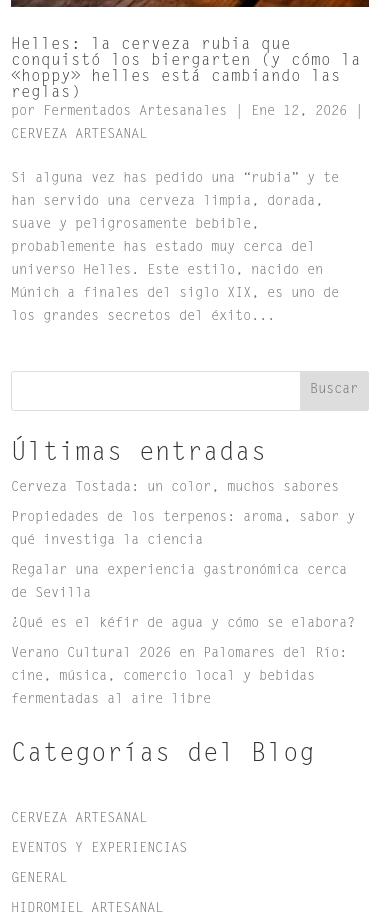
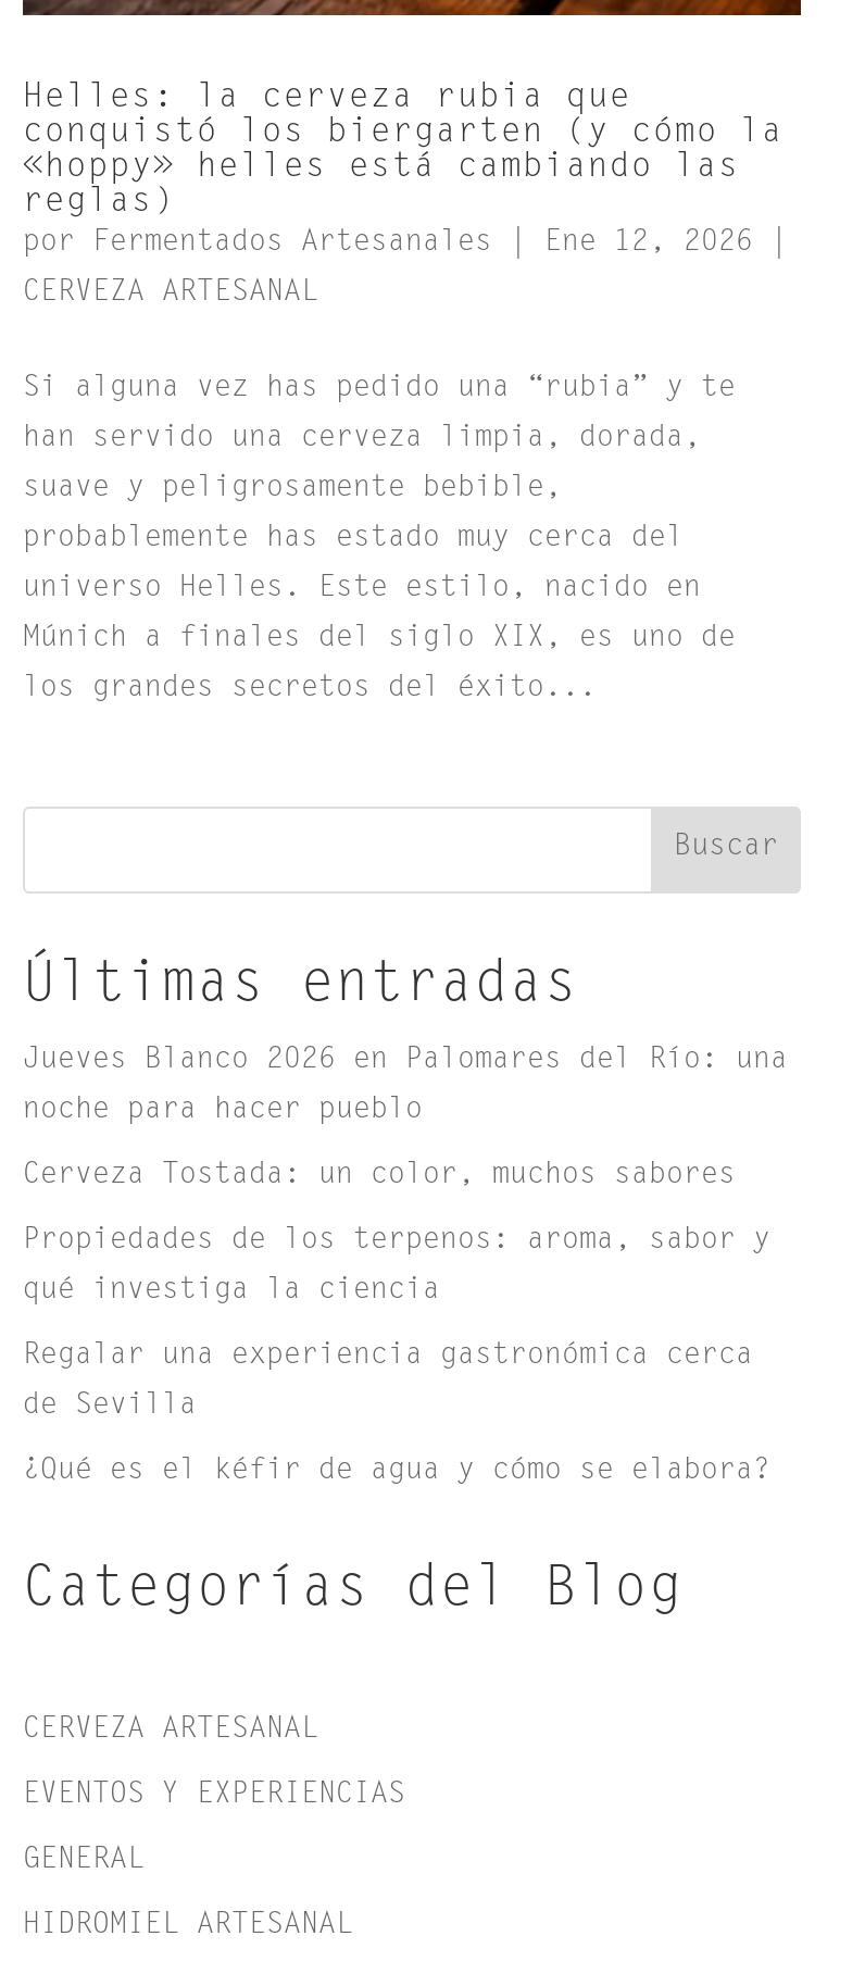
+ Jueves Blanco 2026 en Palomares del Río: una
+ noche para hacer pueblo

moved down: Cerveza Tostada: un color, muchos sabores | Propiedades de los terpenos: aroma, sabor y | qué investiga la ciencia | Regalar una experiencia gastronómica cerca | de Sevilla | ¿Qué es el kéfir de agua y cómo se elabora?

- Verano Cultural 2026 en Palomares del Río:
- cine, música, comercio local y bebidas
- fermentadas al aire libre
